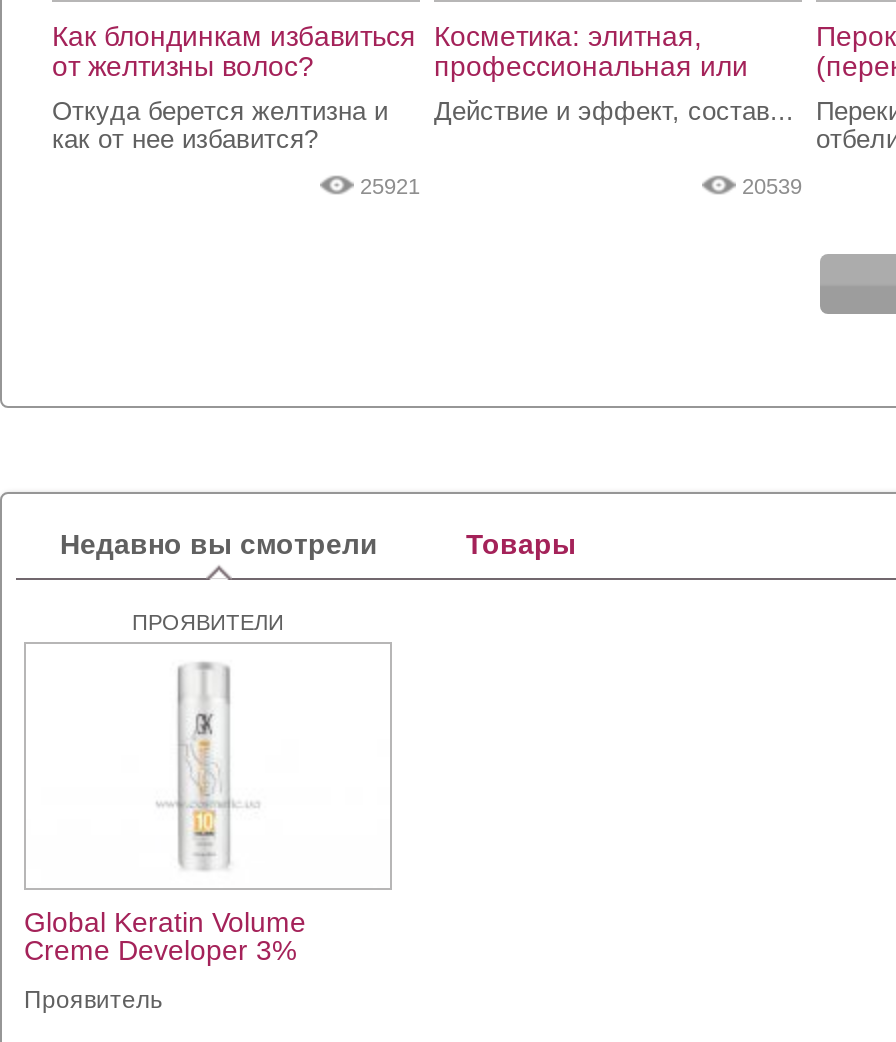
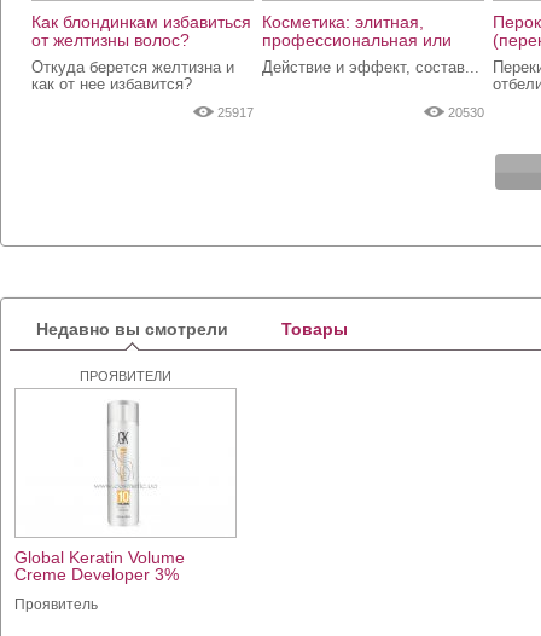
- 25921
+ 25917

- 20539
+ 20530
